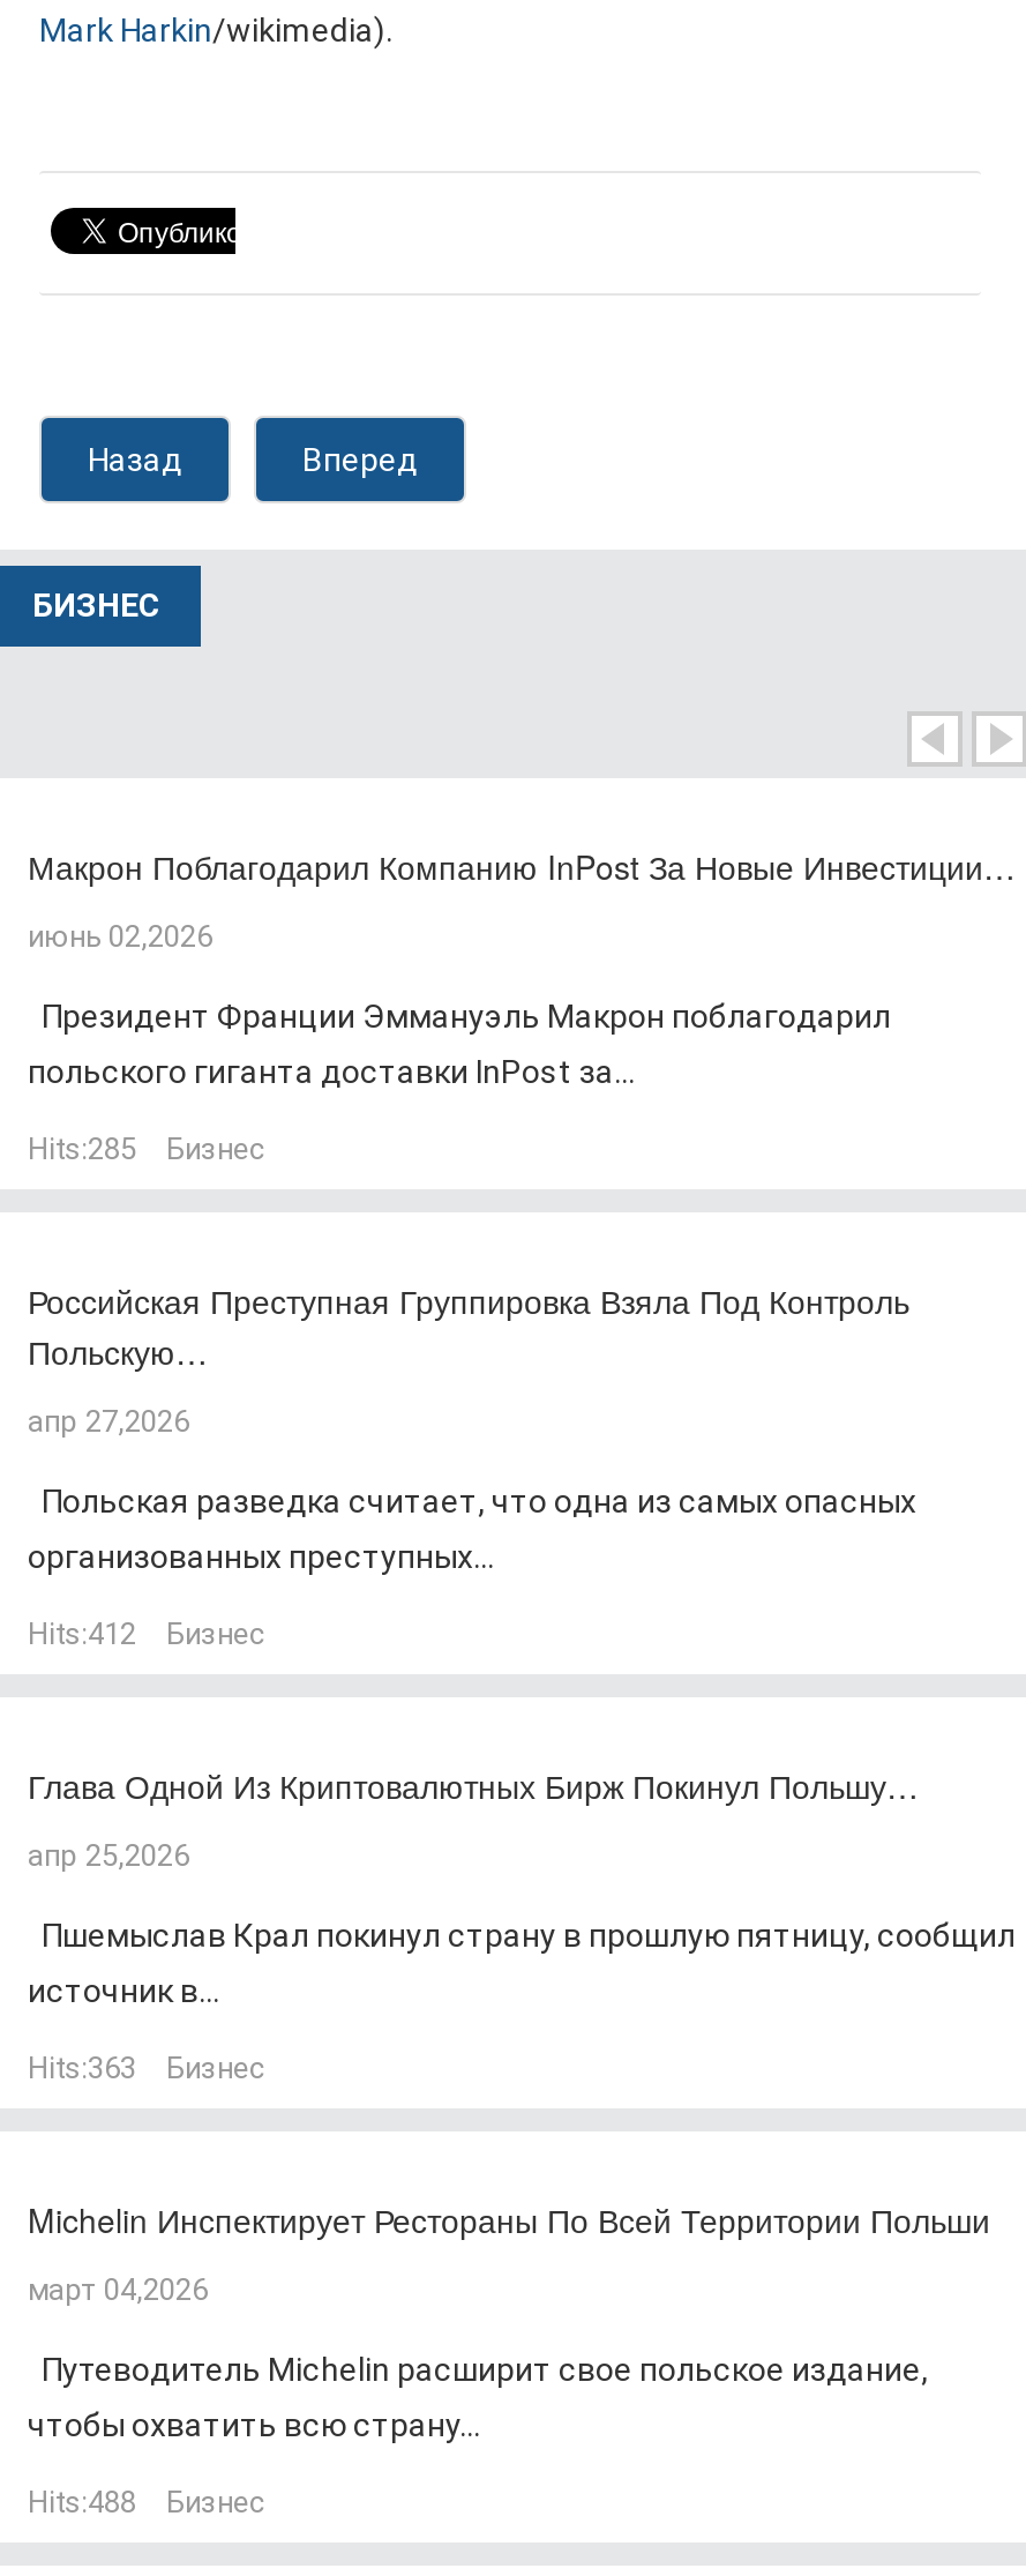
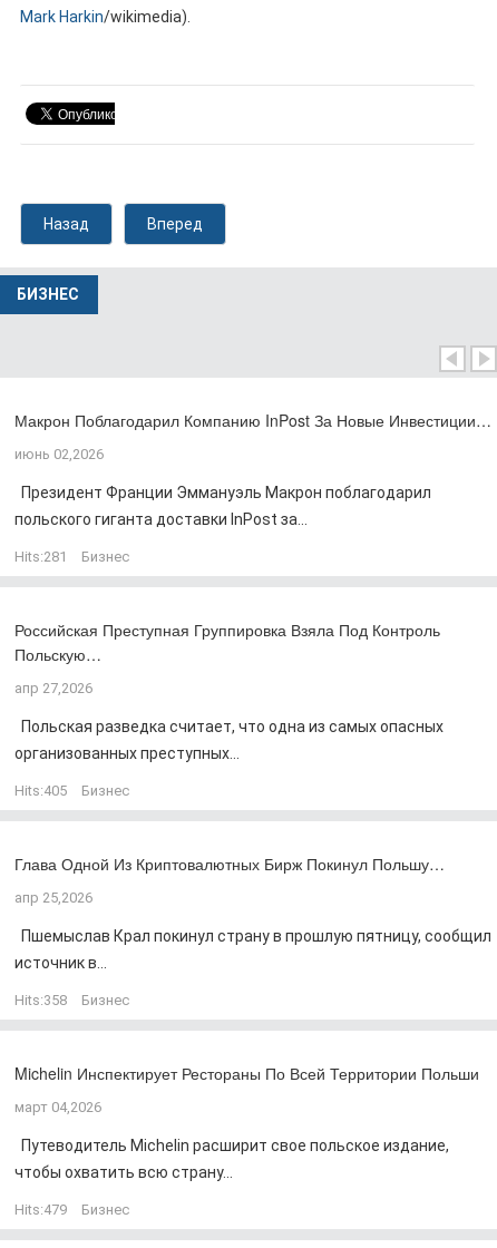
- Hits:285 Бизнес
+ Hits:281 Бизнес

- Hits:412 Бизнес
+ Hits:405 Бизнес

- Hits:363 Бизнес
+ Hits:358 Бизнес

- Hits:488 Бизнес
+ Hits:479 Бизнес
